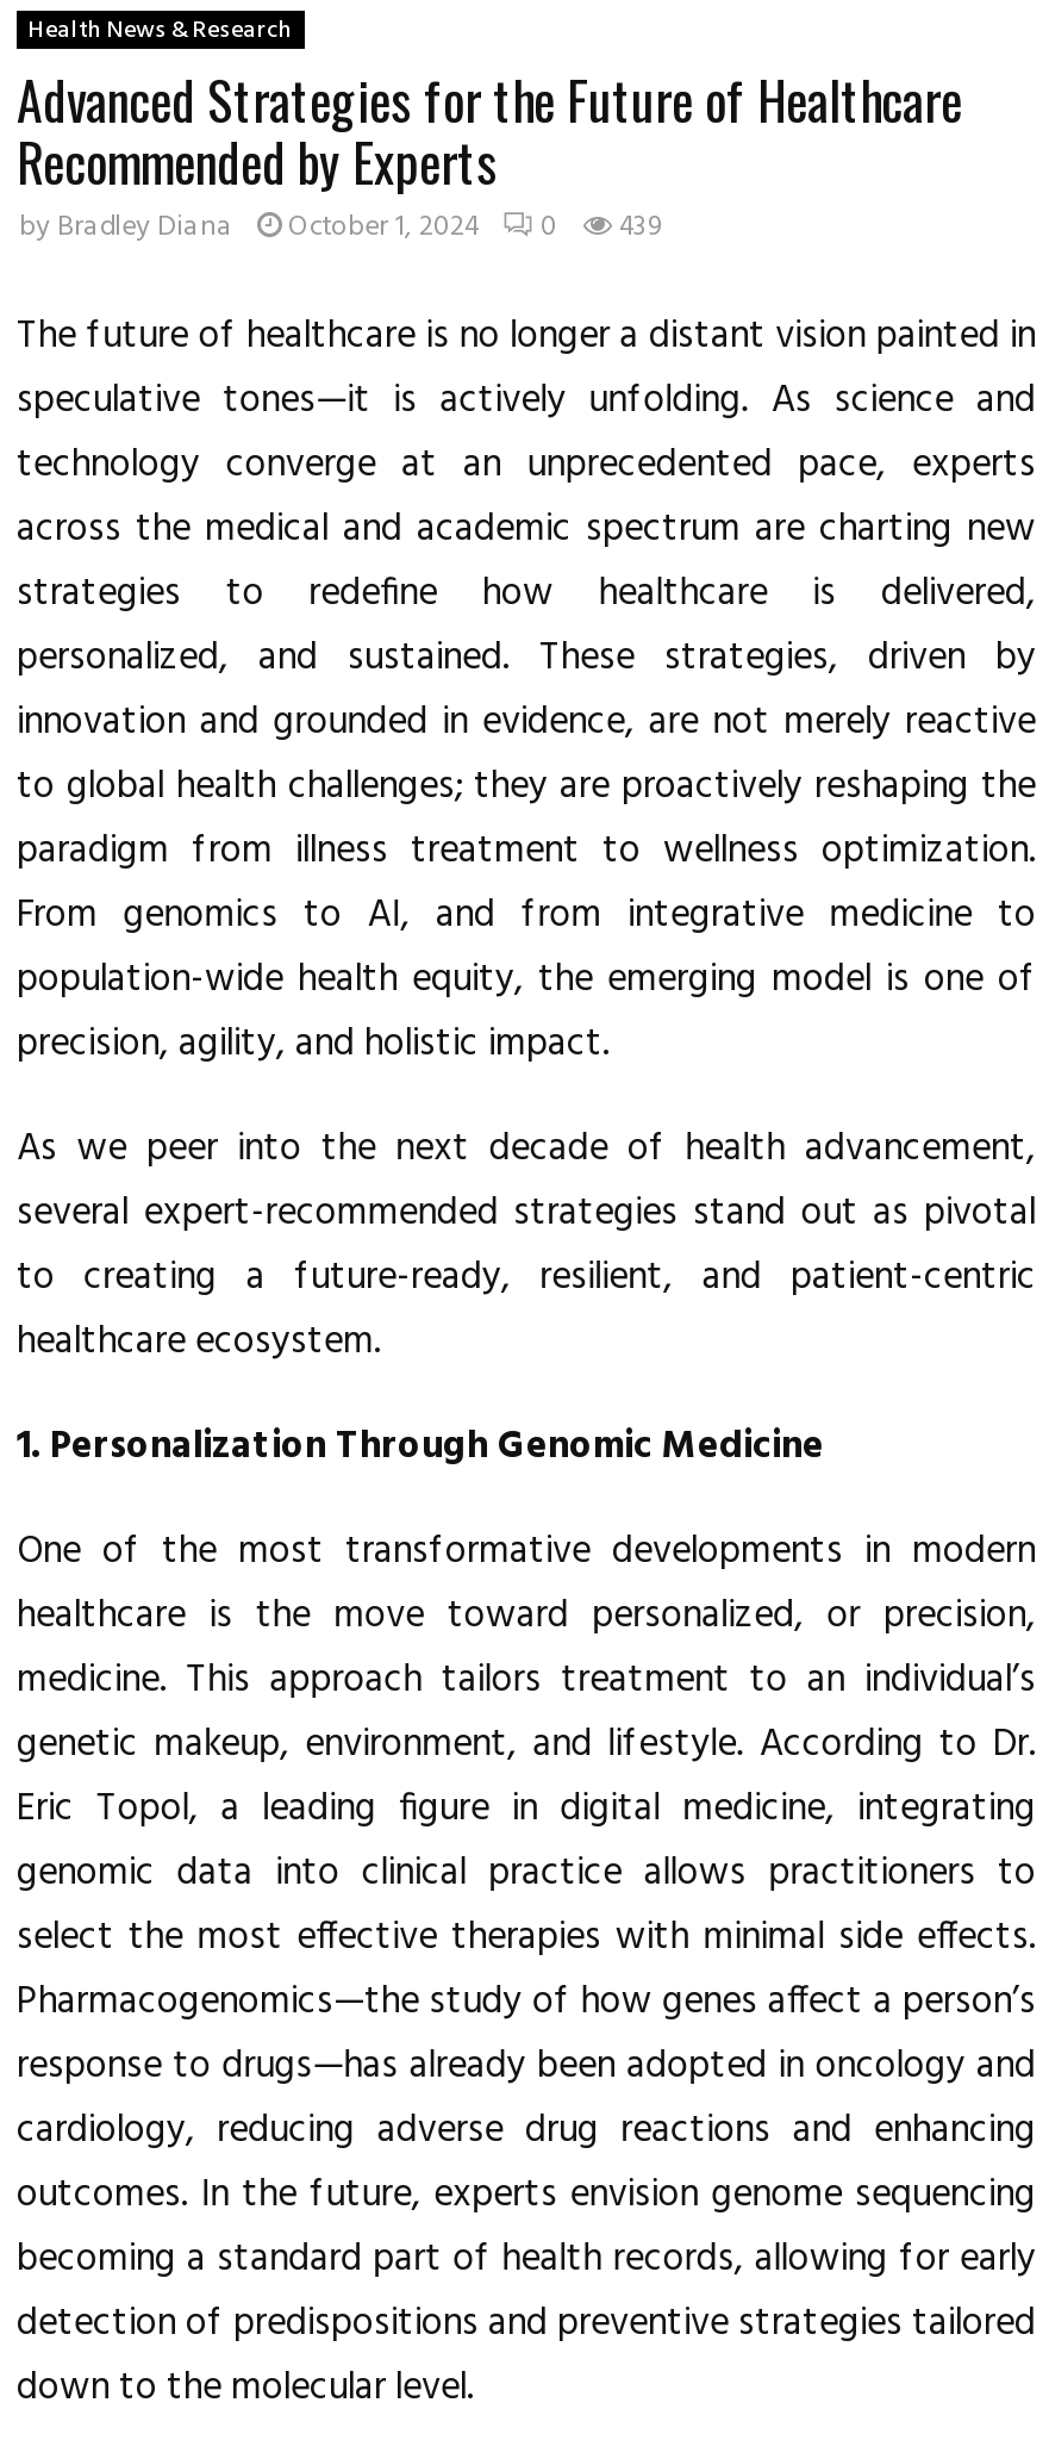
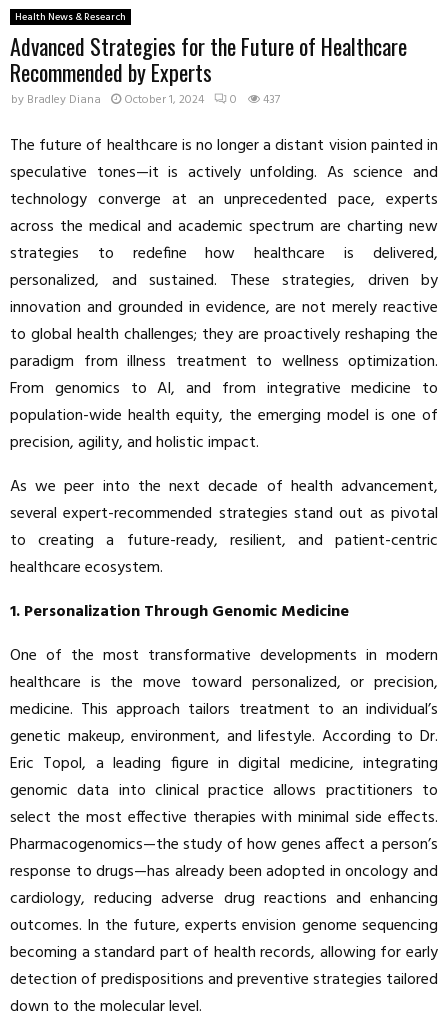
- by Bradley Diana October 1, 2024 0 439
+ by Bradley Diana October 1, 2024 0 437
